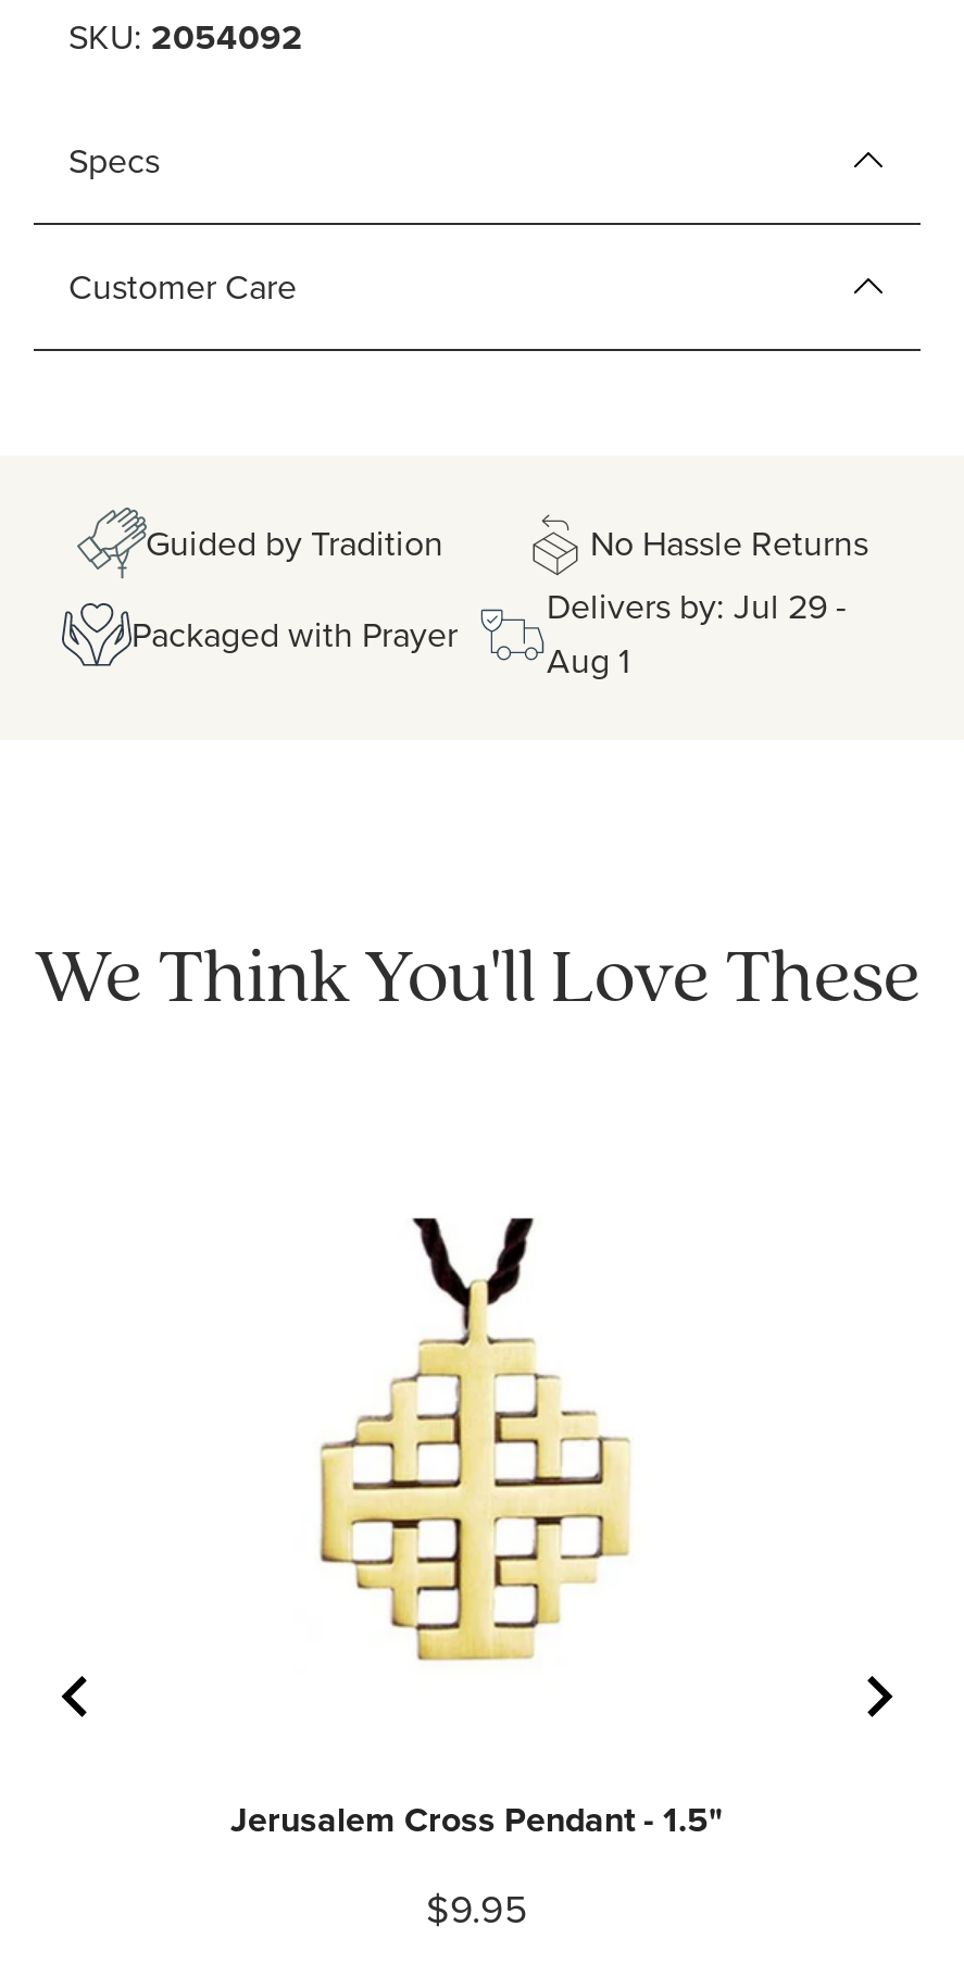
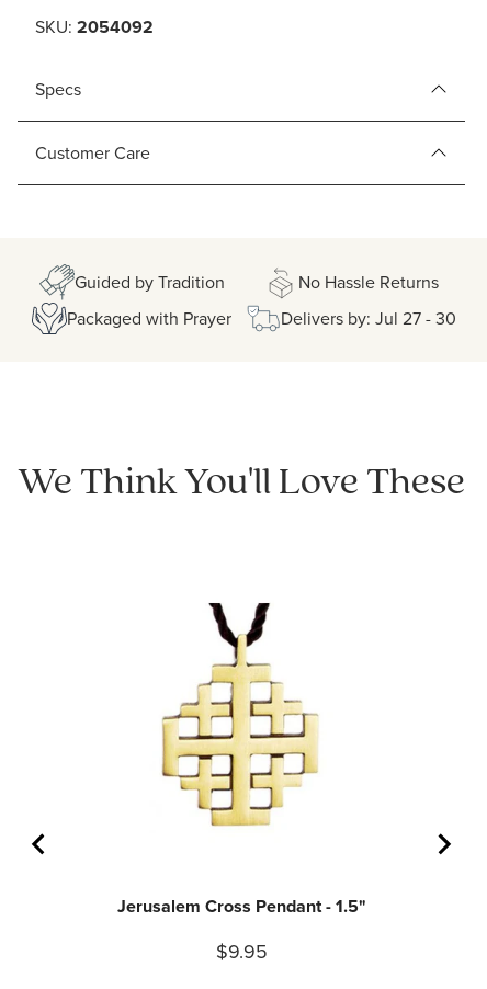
- Delivers by: Jul 29 -
- Aug 1
+ Delivers by: Jul 27 - 30
